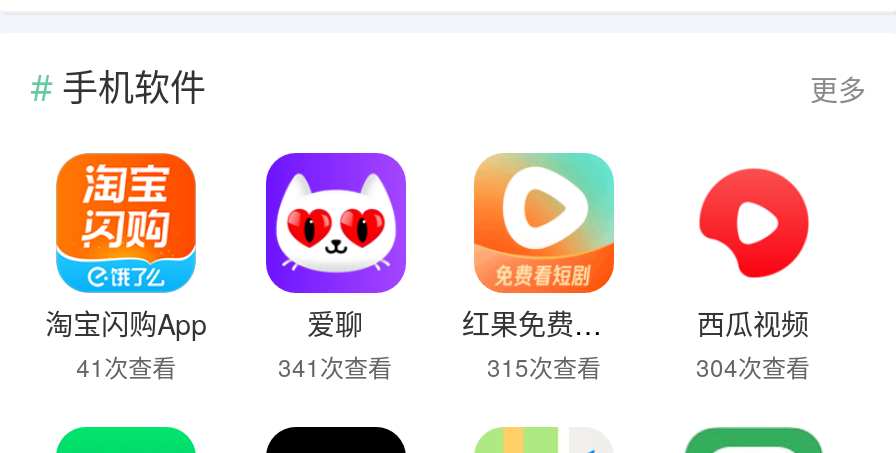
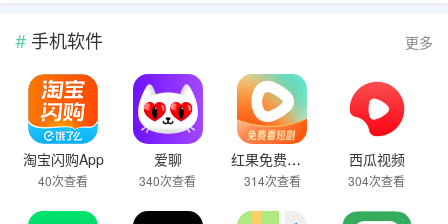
- 41次查看
+ 40次查看

- 341次查看
+ 340次查看

- 315次查看
+ 314次查看
